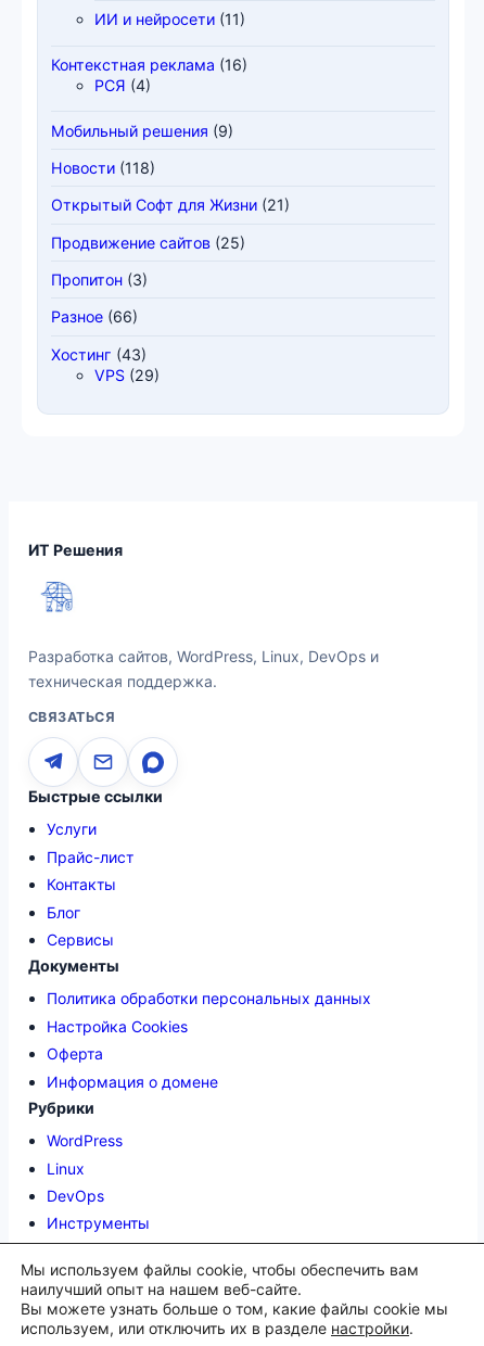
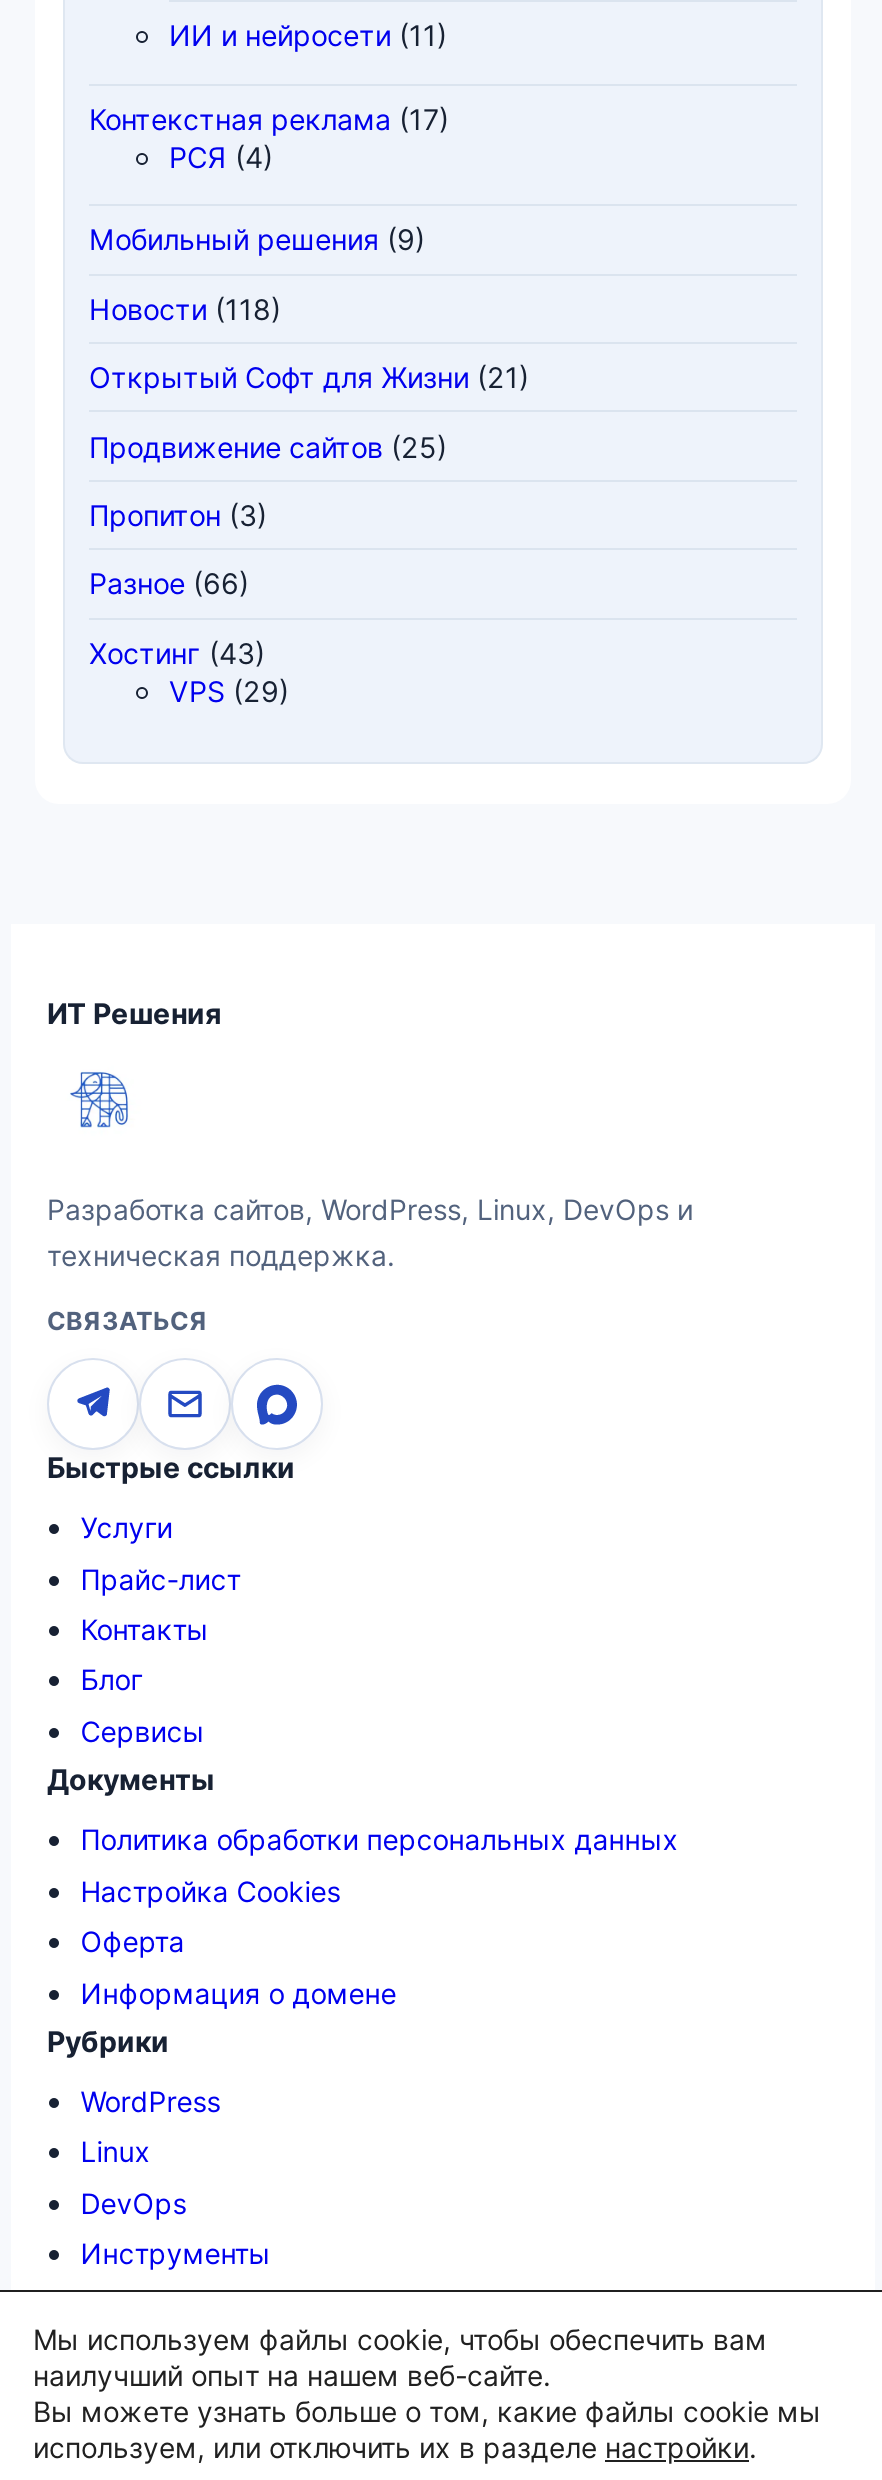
- Контекстная реклама (16)
+ Контекстная реклама (17)
